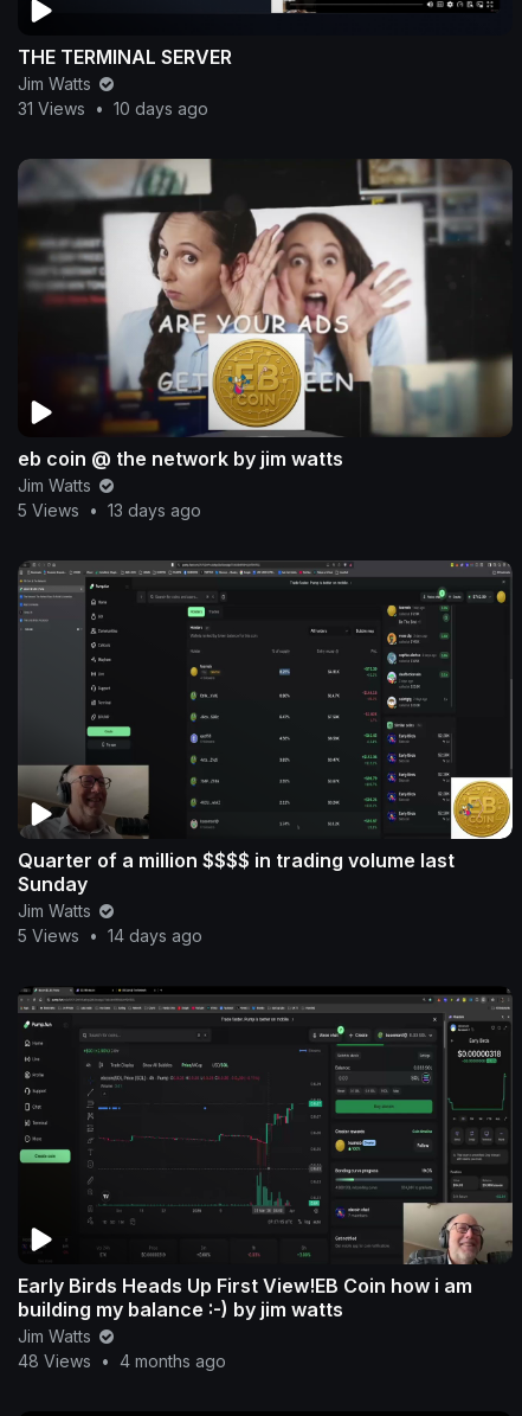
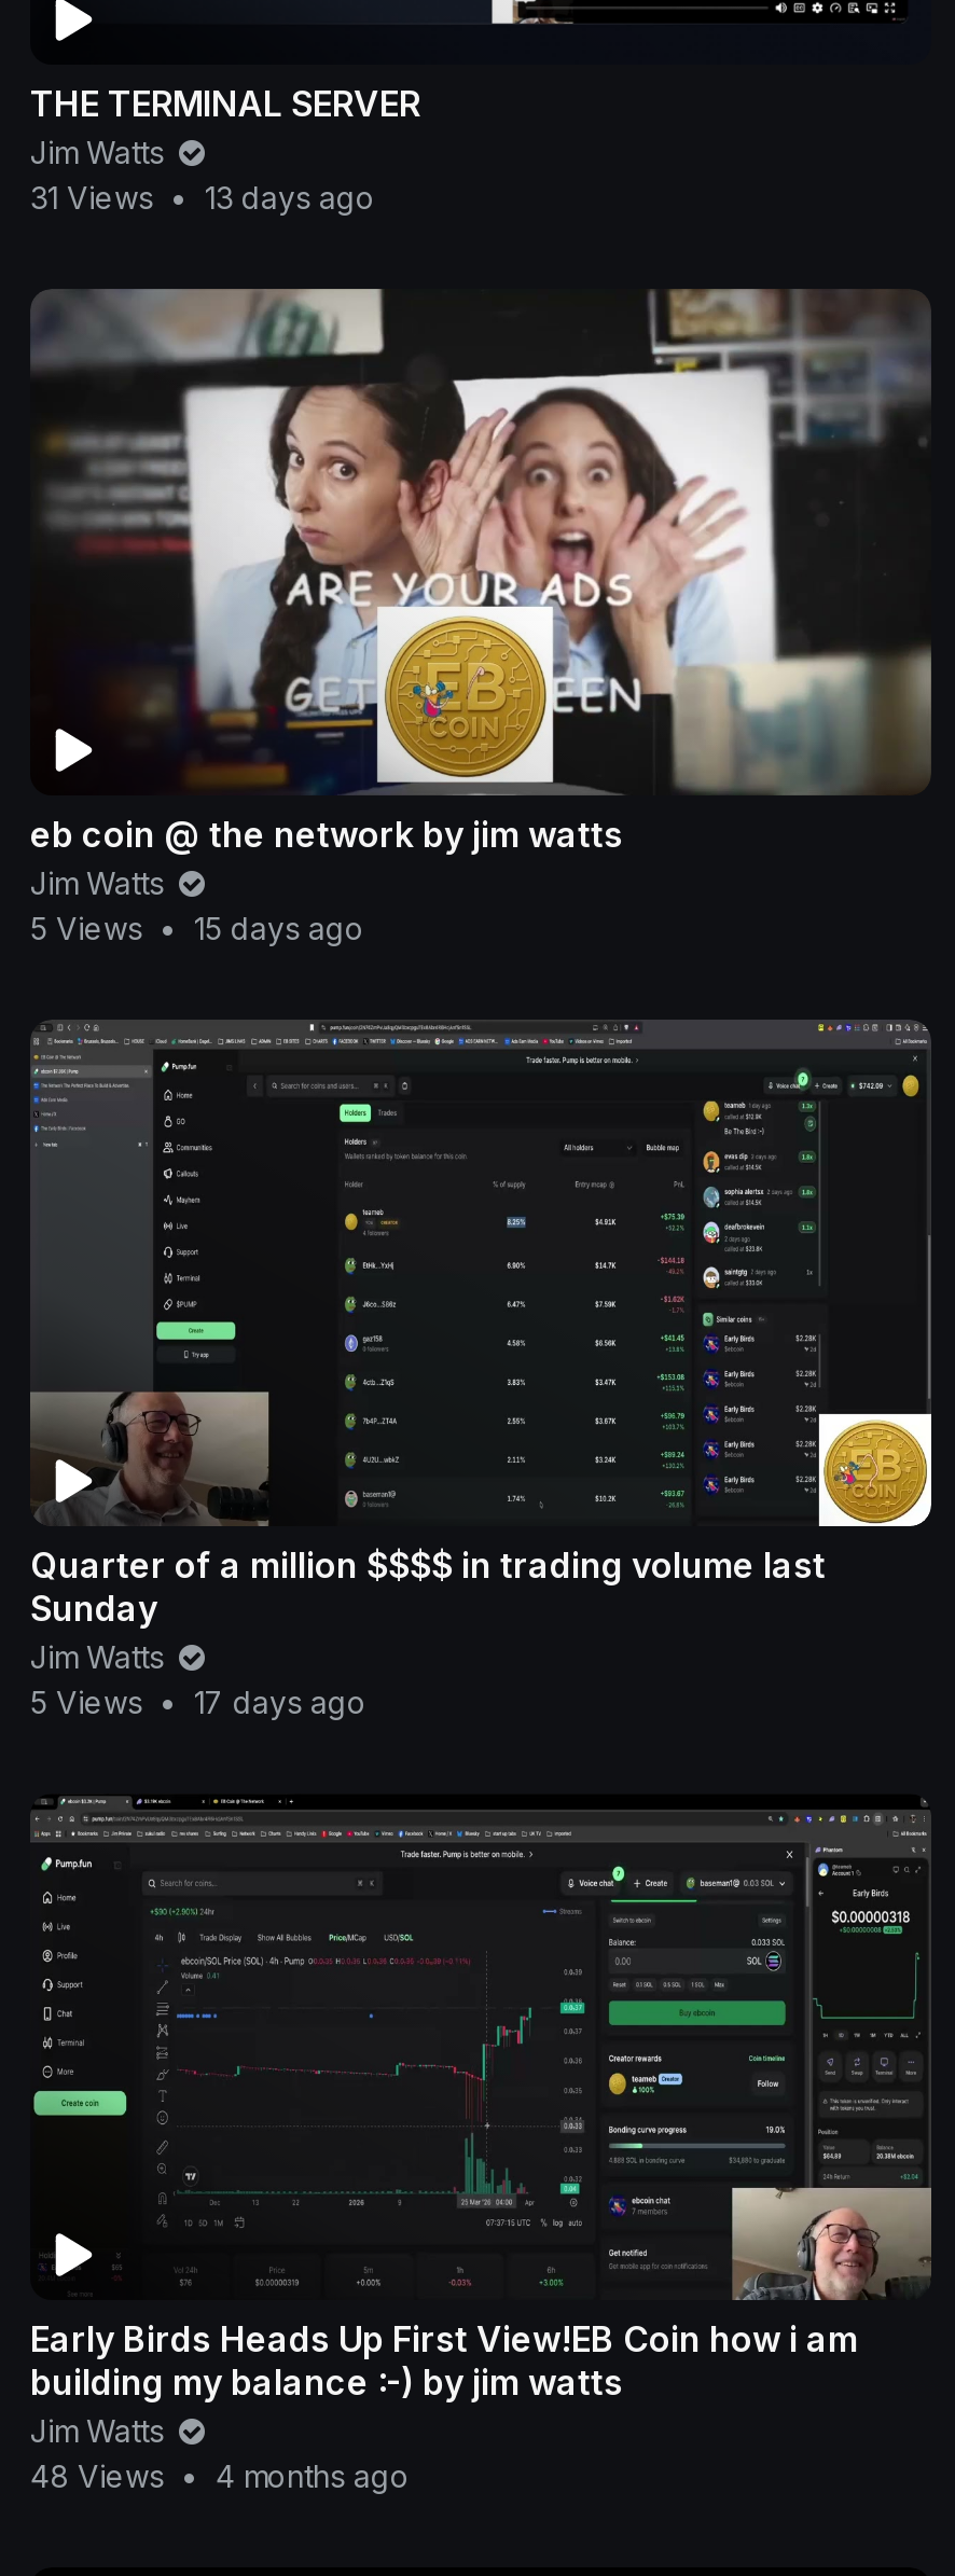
- 31 Views • 10 days ago
+ 31 Views • 13 days ago

- 5 Views • 13 days ago
+ 5 Views • 15 days ago

- 5 Views • 14 days ago
+ 5 Views • 17 days ago
